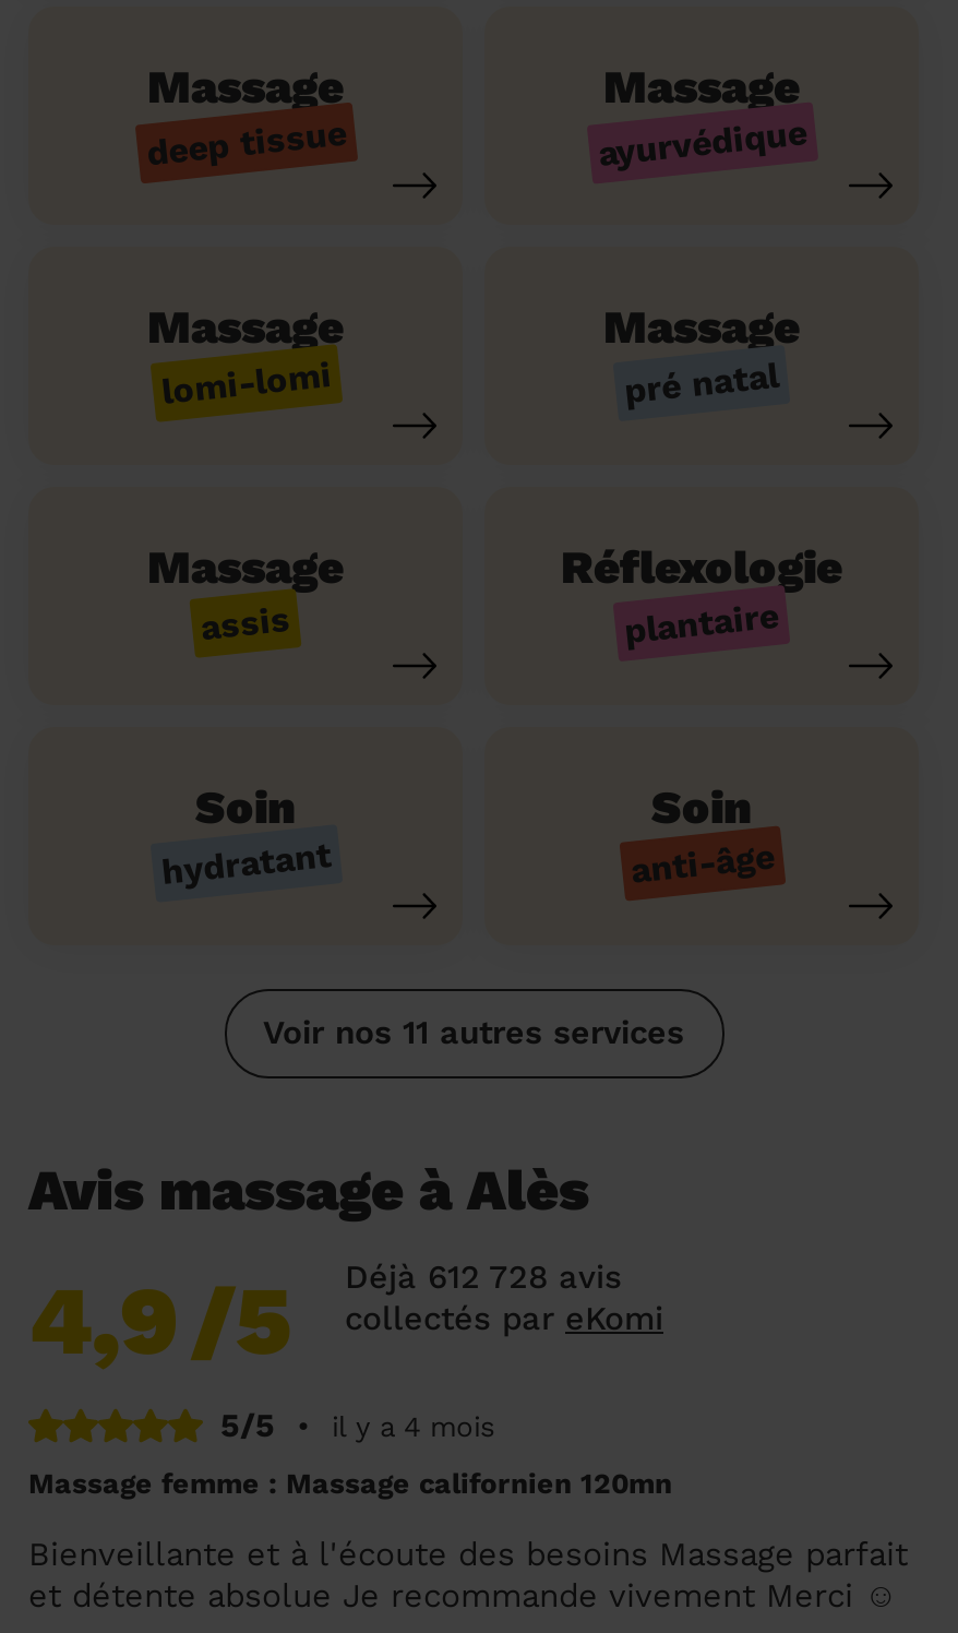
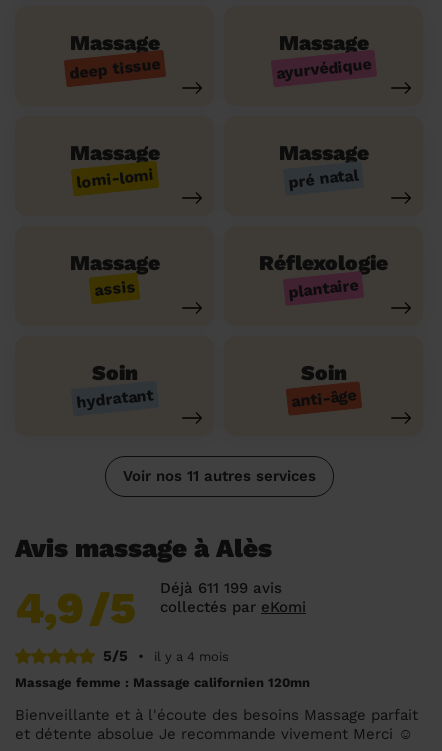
- Déjà 612 728 avis
+ Déjà 611 199 avis
